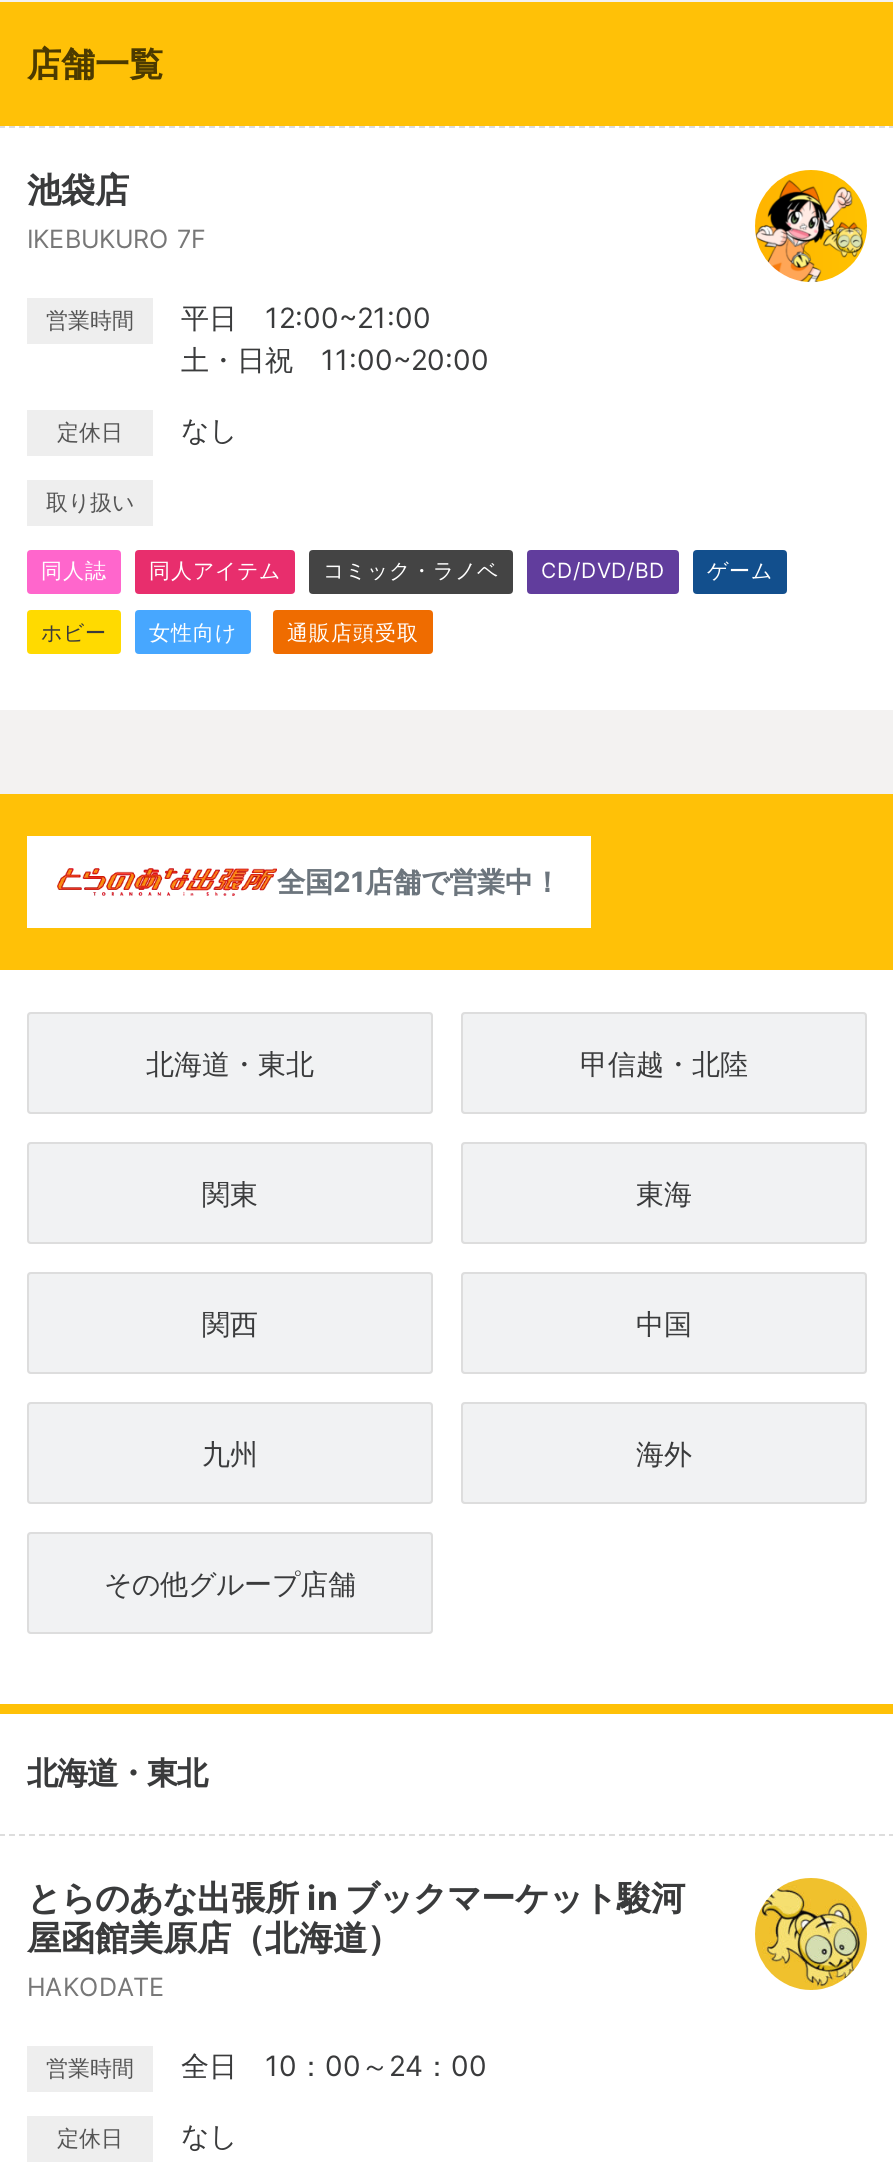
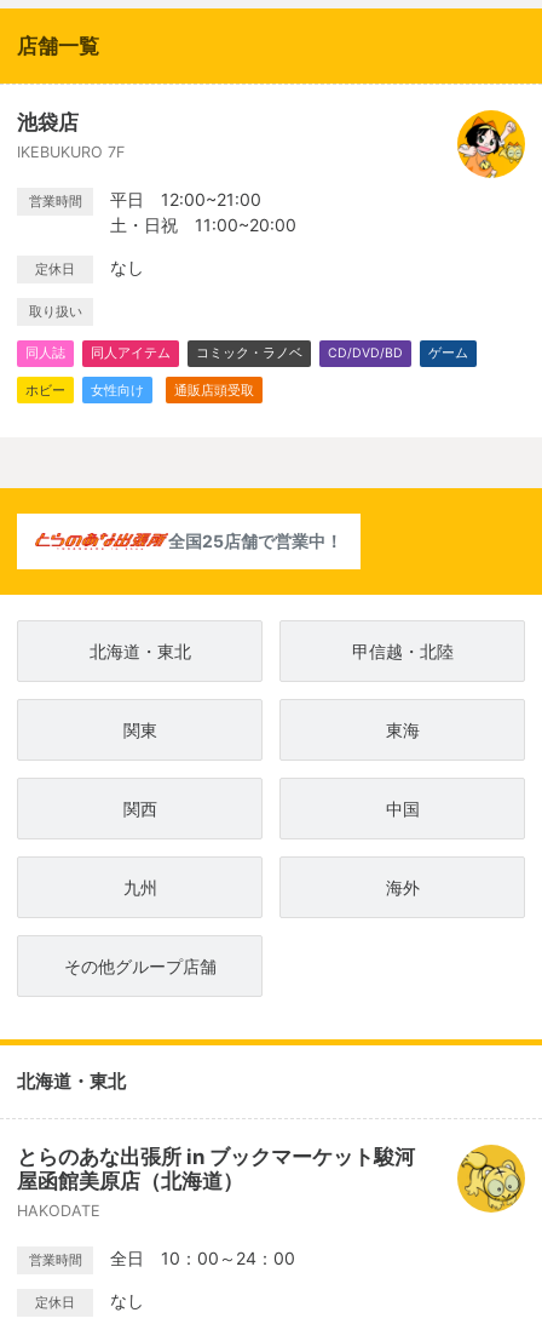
- 全国21店舗で営業中！
+ 全国25店舗で営業中！
